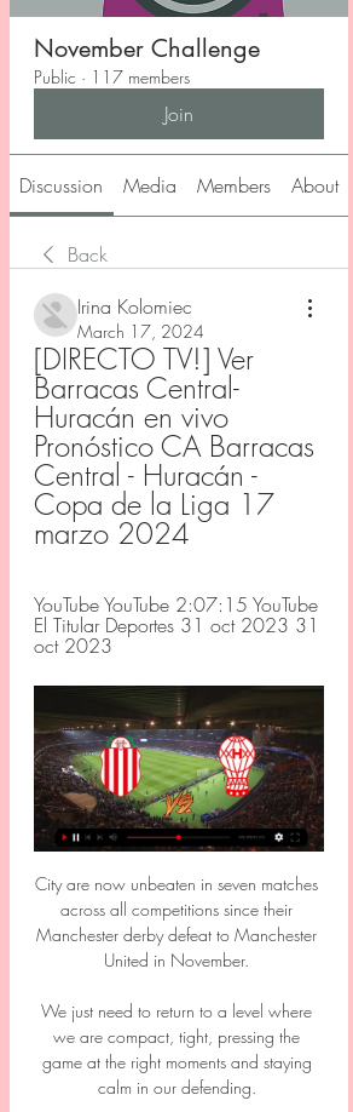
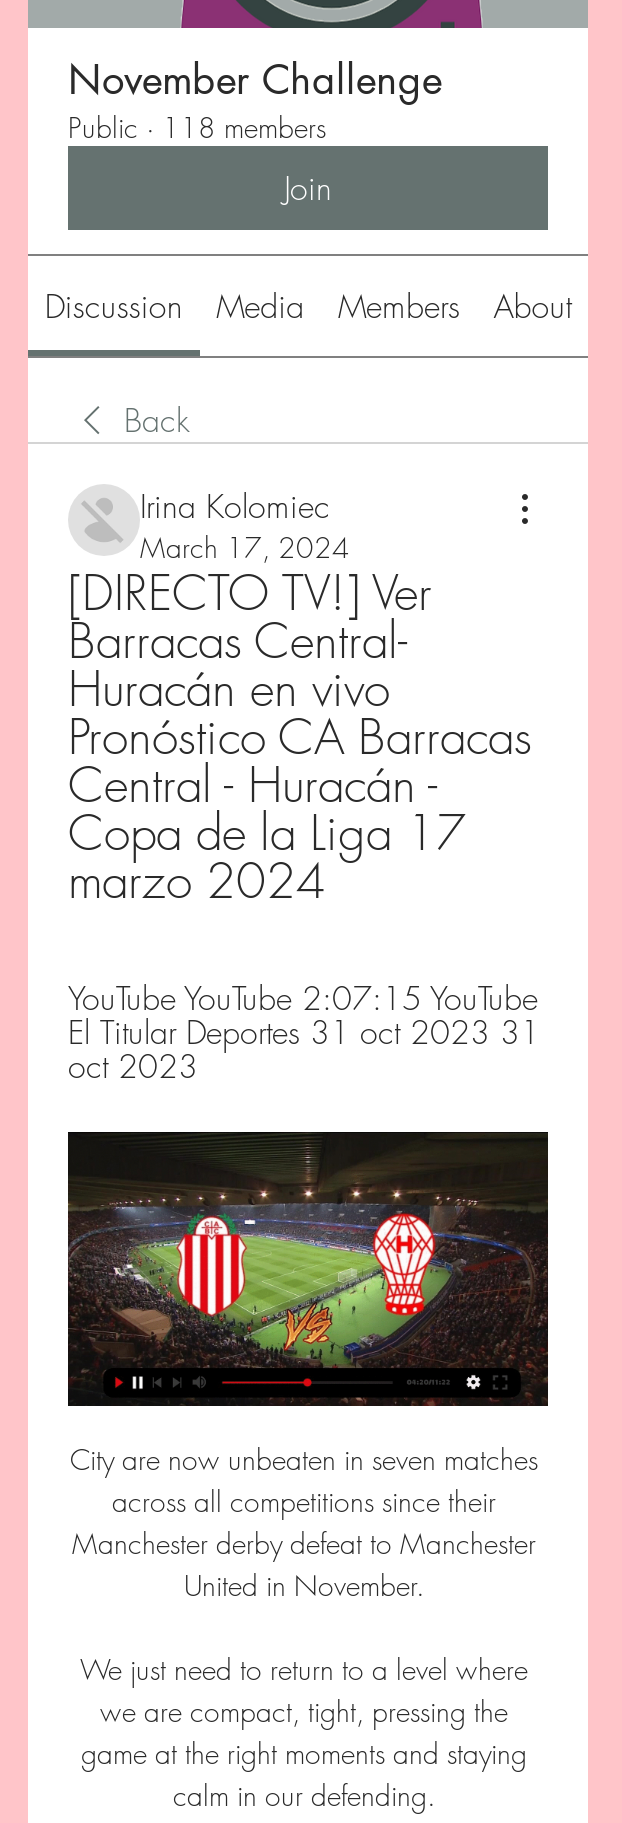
- Public · 117 members
+ Public · 118 members
